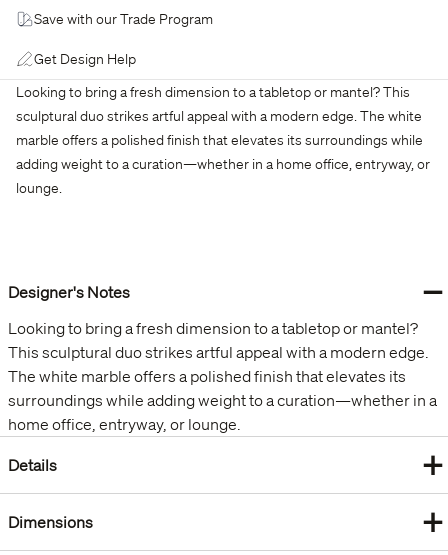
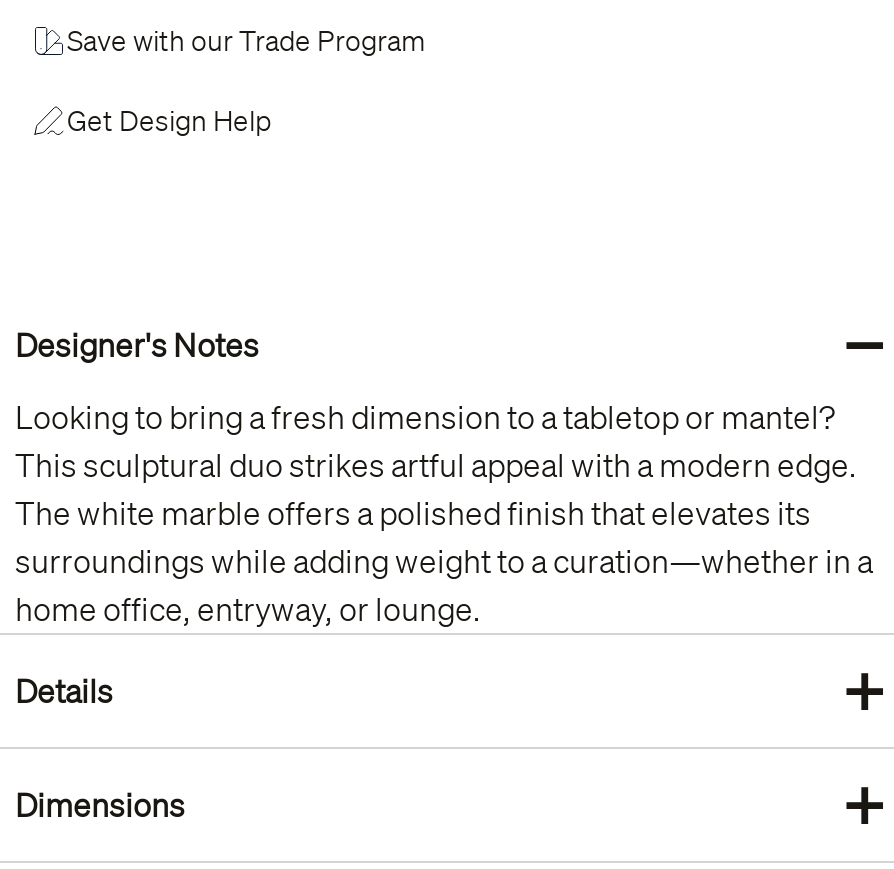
- Looking to bring a fresh dimension to a tabletop or mantel? This
- sculptural duo strikes artful appeal with a modern edge. The white
- marble offers a polished finish that elevates its surroundings while
- adding weight to a curation—whether in a home office, entryway, or
- lounge.
